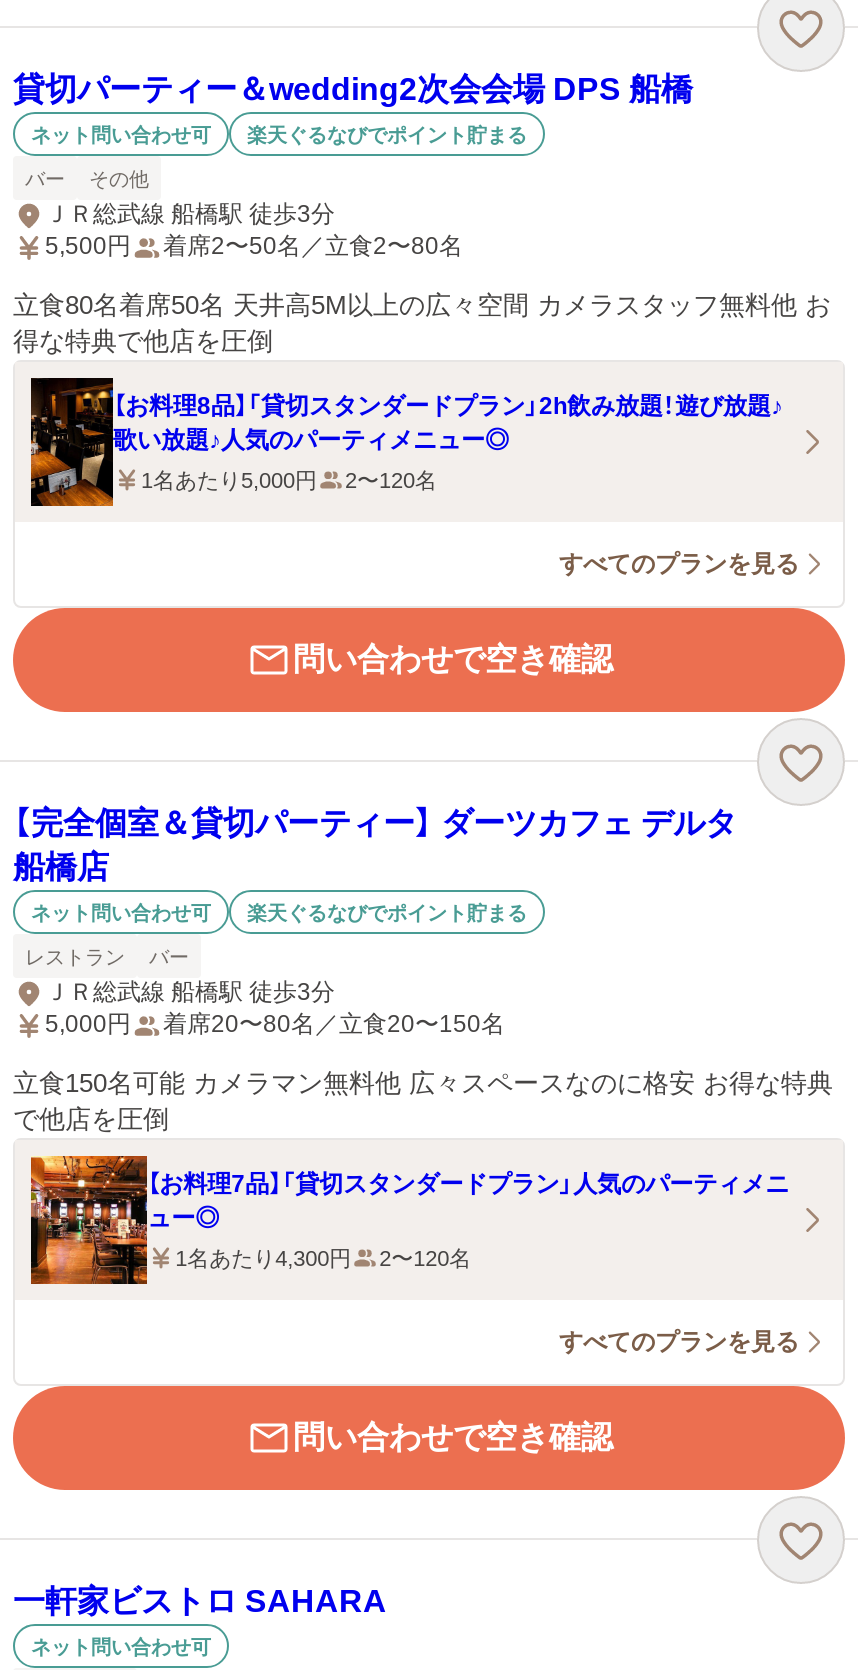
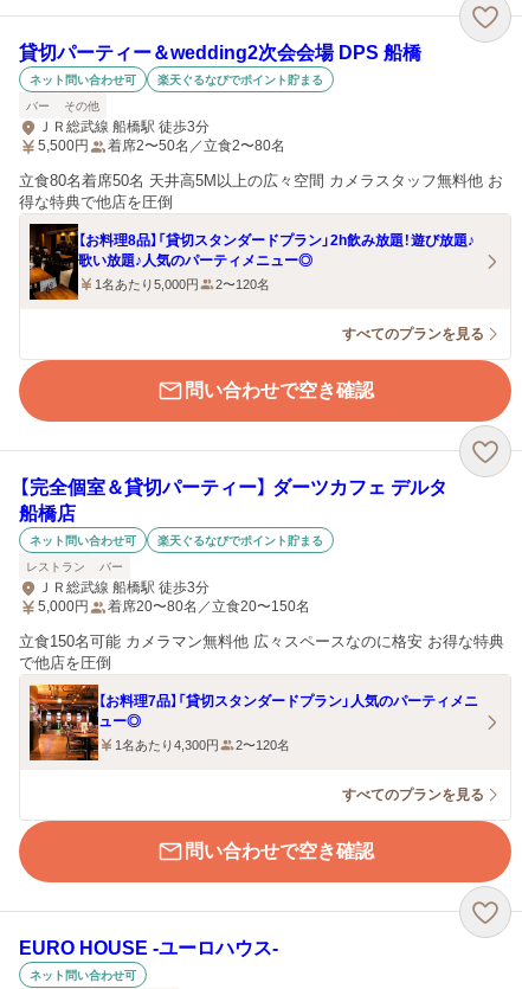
- 一軒家ビストロ SAHARA
+ EURO HOUSE ‐ユーロハウス‐
